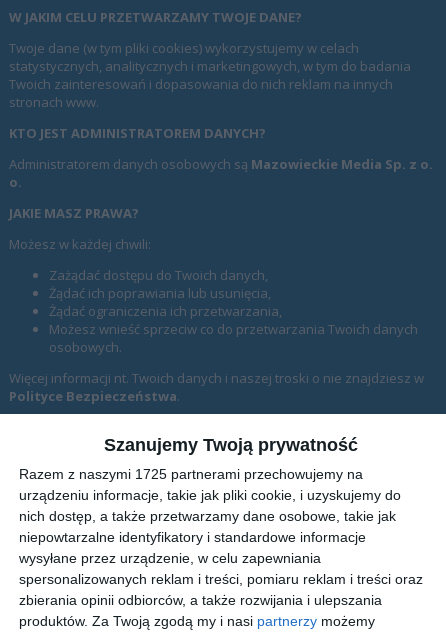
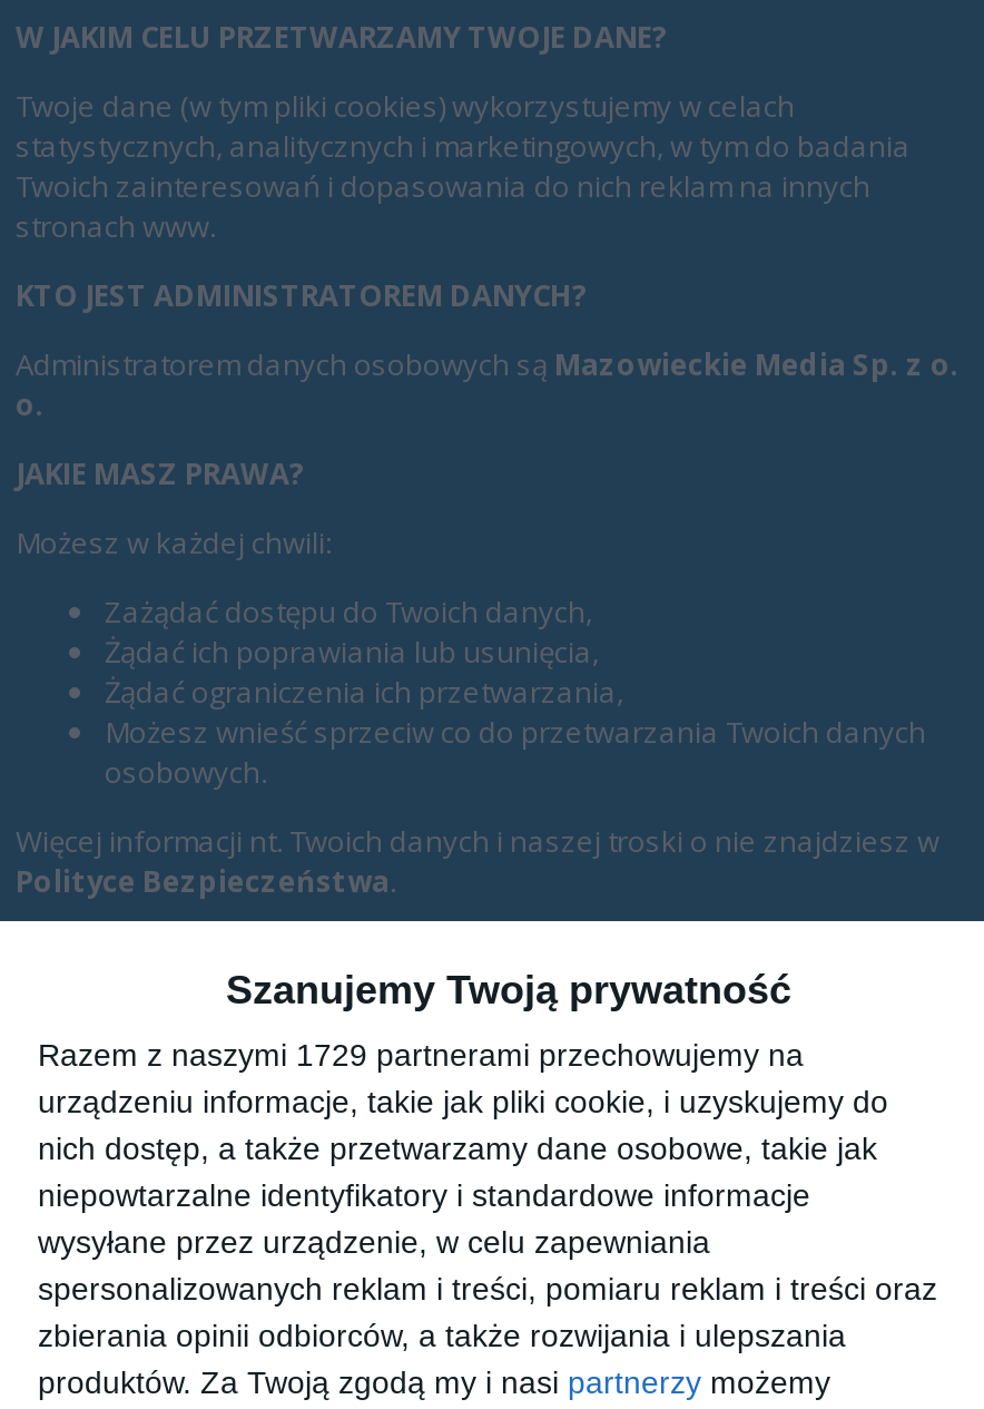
- Razem z naszymi 1725 partnerami przechowujemy na
+ Razem z naszymi 1729 partnerami przechowujemy na
